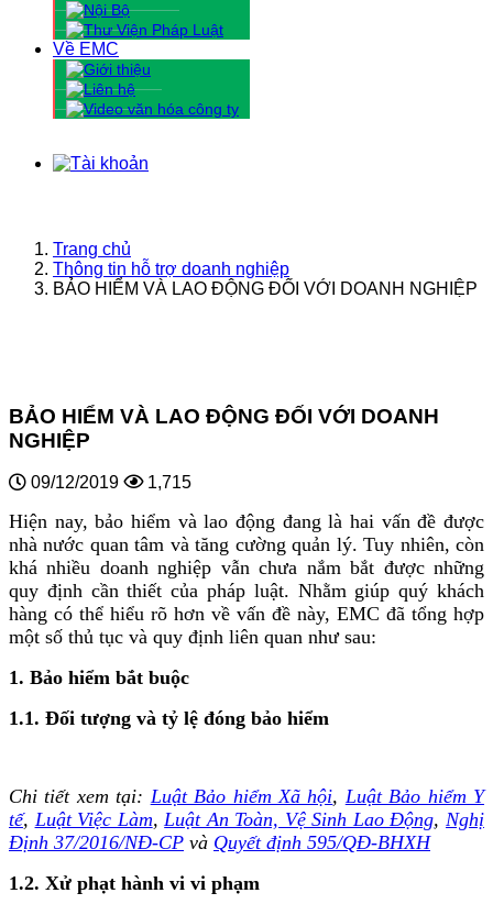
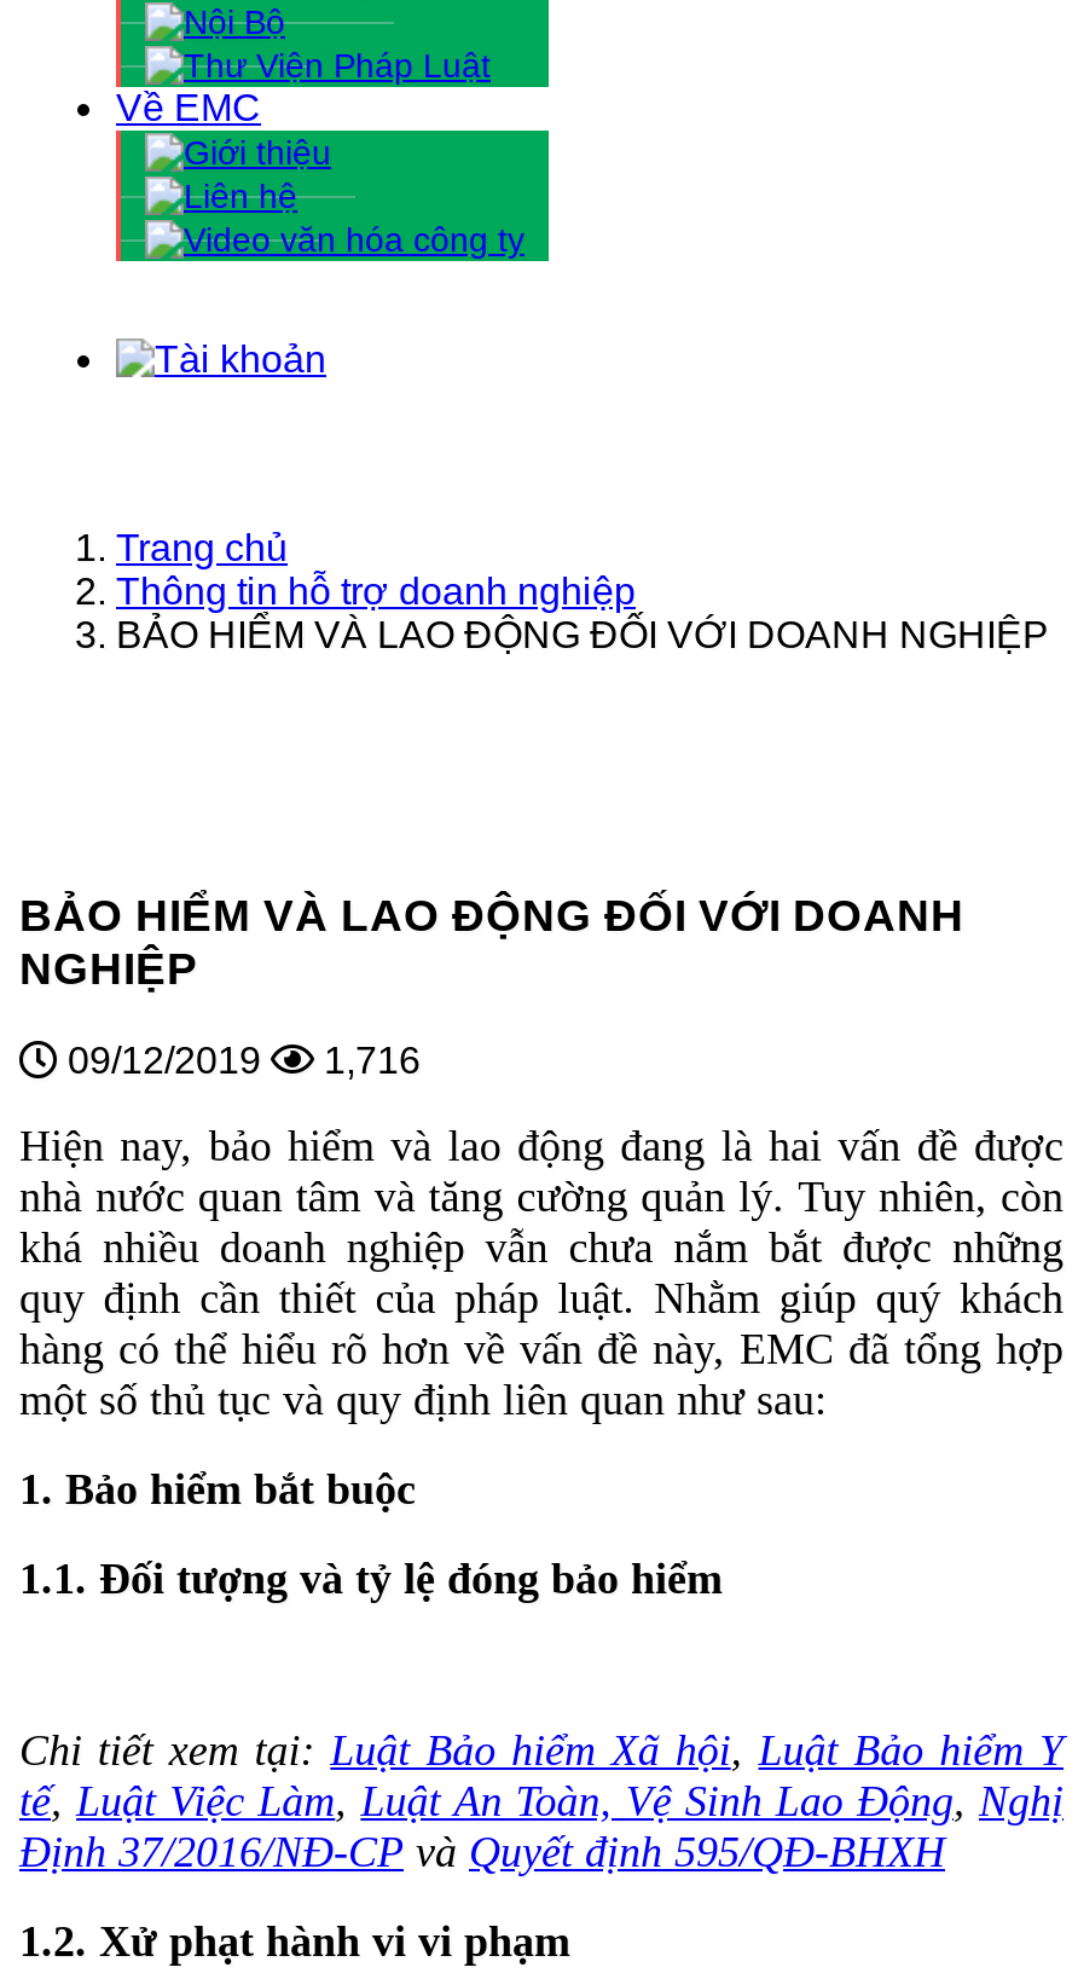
- 09/12/2019 1,715
+ 09/12/2019 1,716
